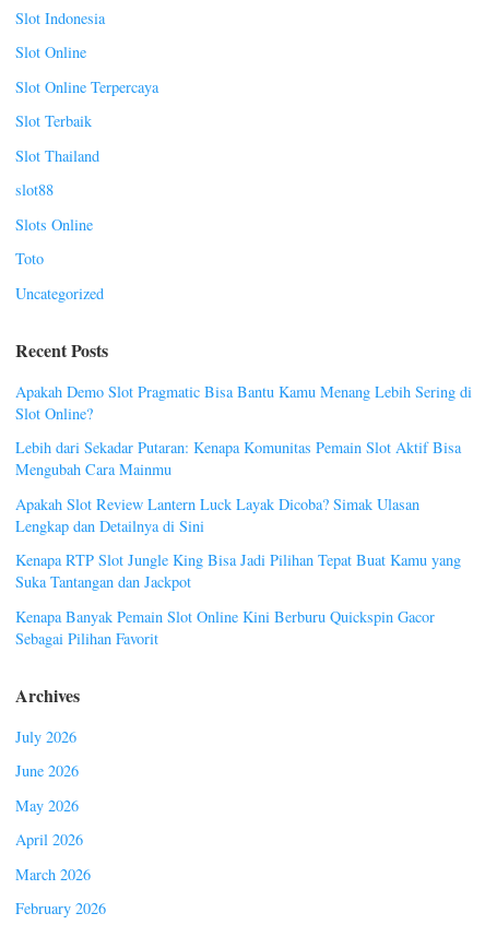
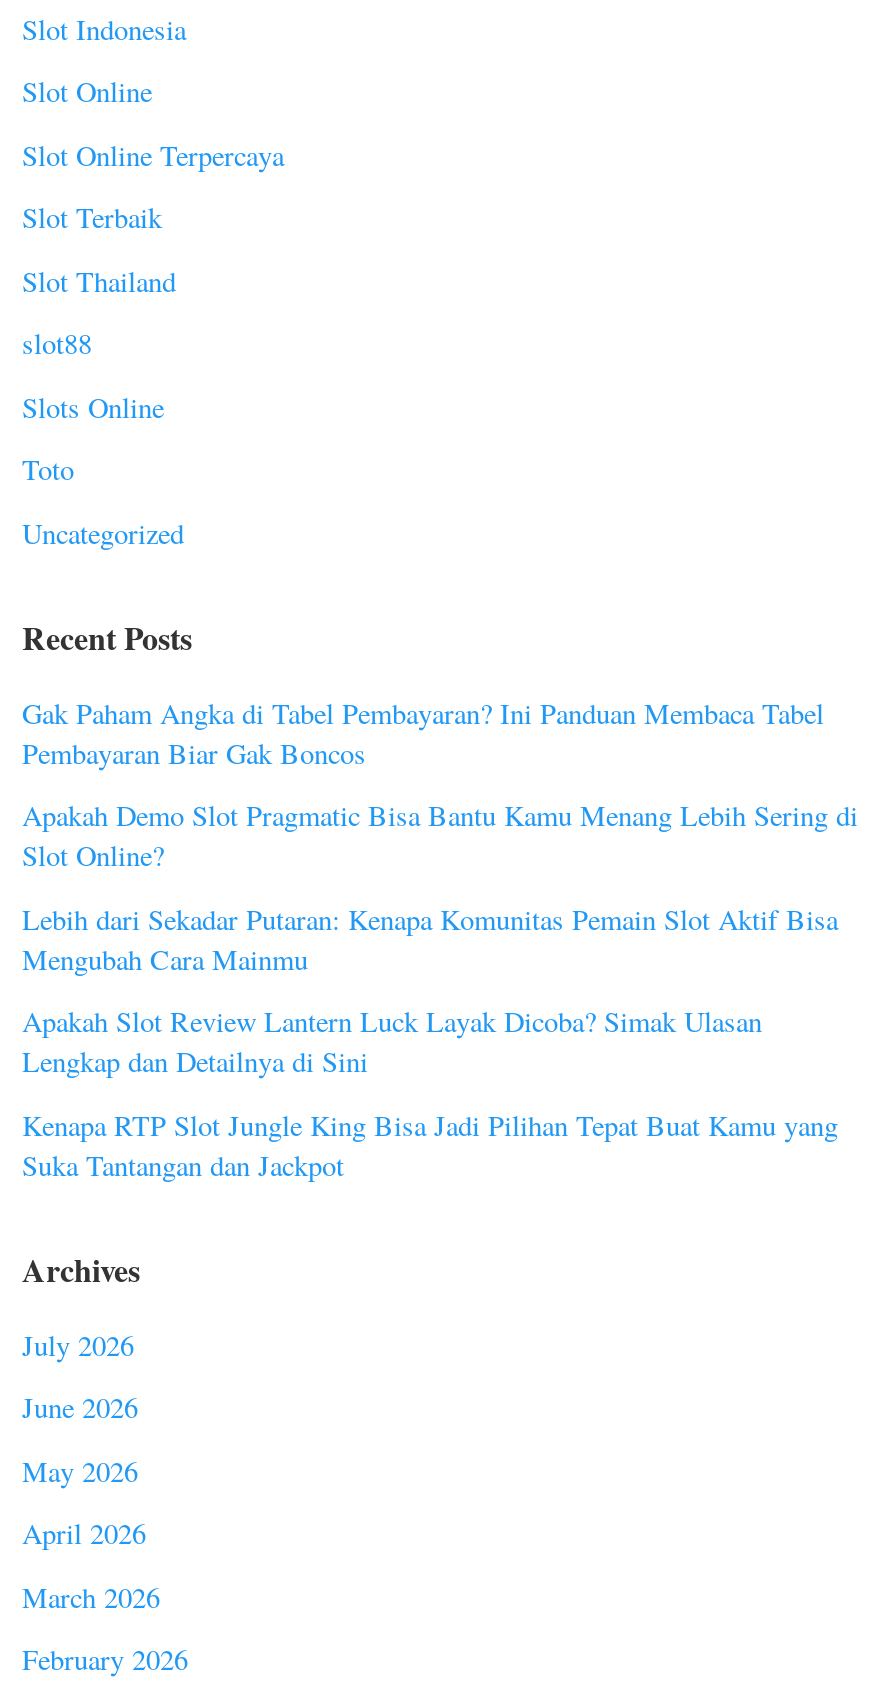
+ Gak Paham Angka di Tabel Pembayaran? Ini Panduan Membaca Tabel
+ Pembayaran Biar Gak Boncos

moved down: Apakah Demo Slot Pragmatic Bisa Bantu Kamu Menang Lebih Sering di | Slot Online? | Lebih dari Sekadar Putaran: Kenapa Komunitas Pemain Slot Aktif Bisa | Mengubah Cara Mainmu | Apakah Slot Review Lantern Luck Layak Dicoba? Simak Ulasan | Lengkap dan Detailnya di Sini | Kenapa RTP Slot Jungle King Bisa Jadi Pilihan Tepat Buat Kamu yang | Suka Tantangan dan Jackpot

- Kenapa Banyak Pemain Slot Online Kini Berburu Quickspin Gacor
- Sebagai Pilihan Favorit
